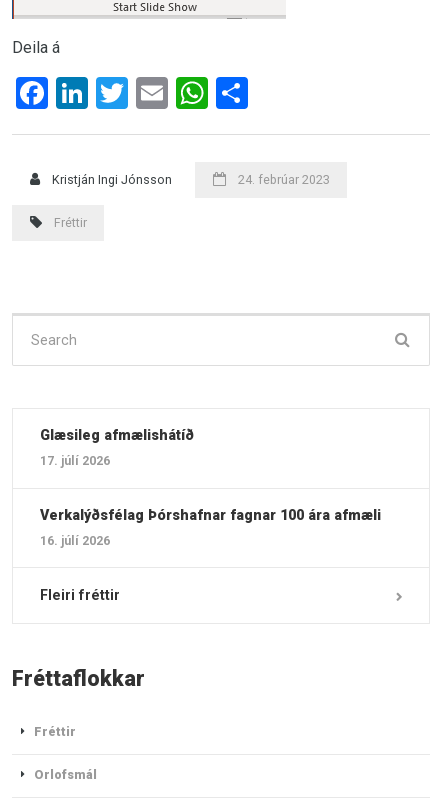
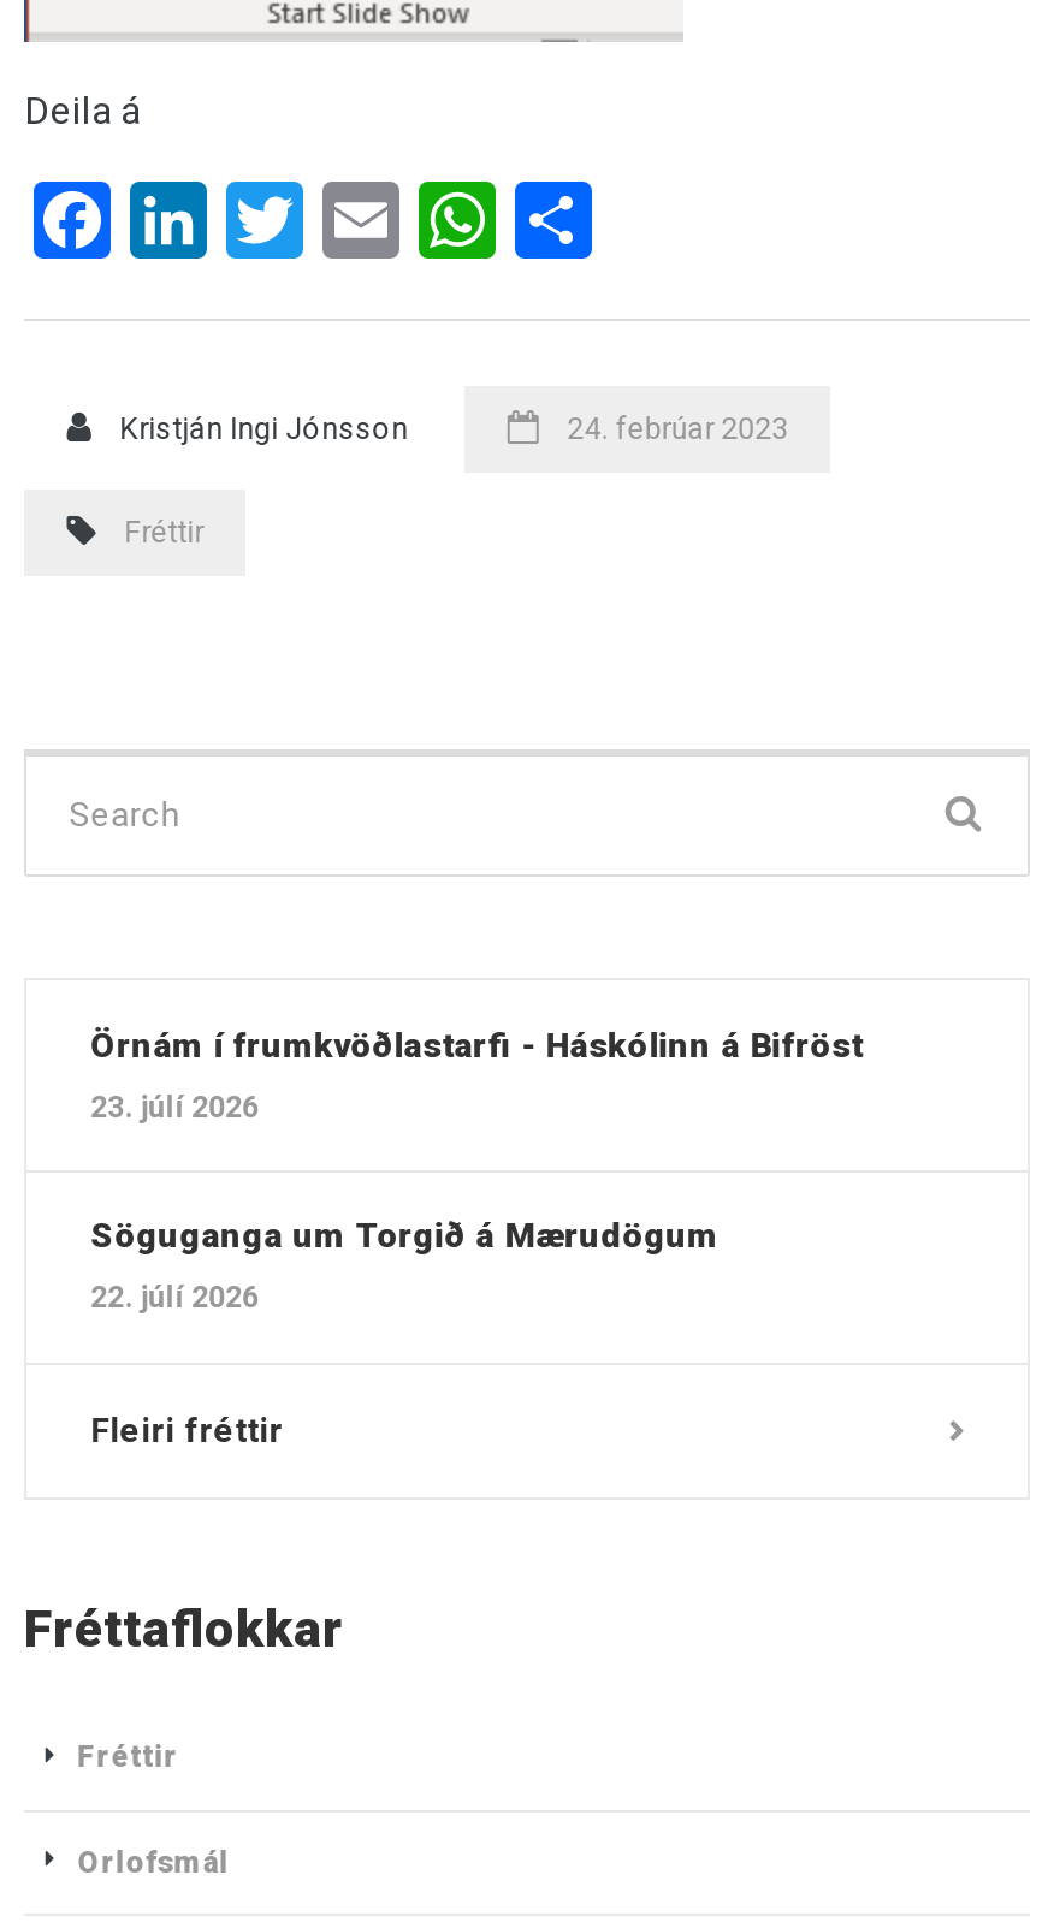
- Glæsileg afmælishátíð
+ Örnám í frumkvöðlastarfi - Háskólinn á Bifröst

- 17. júlí 2026
+ 23. júlí 2026

- Verkalýðsfélag Þórshafnar fagnar 100 ára afmæli
+ Söguganga um Torgið á Mærudögum

- 16. júlí 2026
+ 22. júlí 2026
